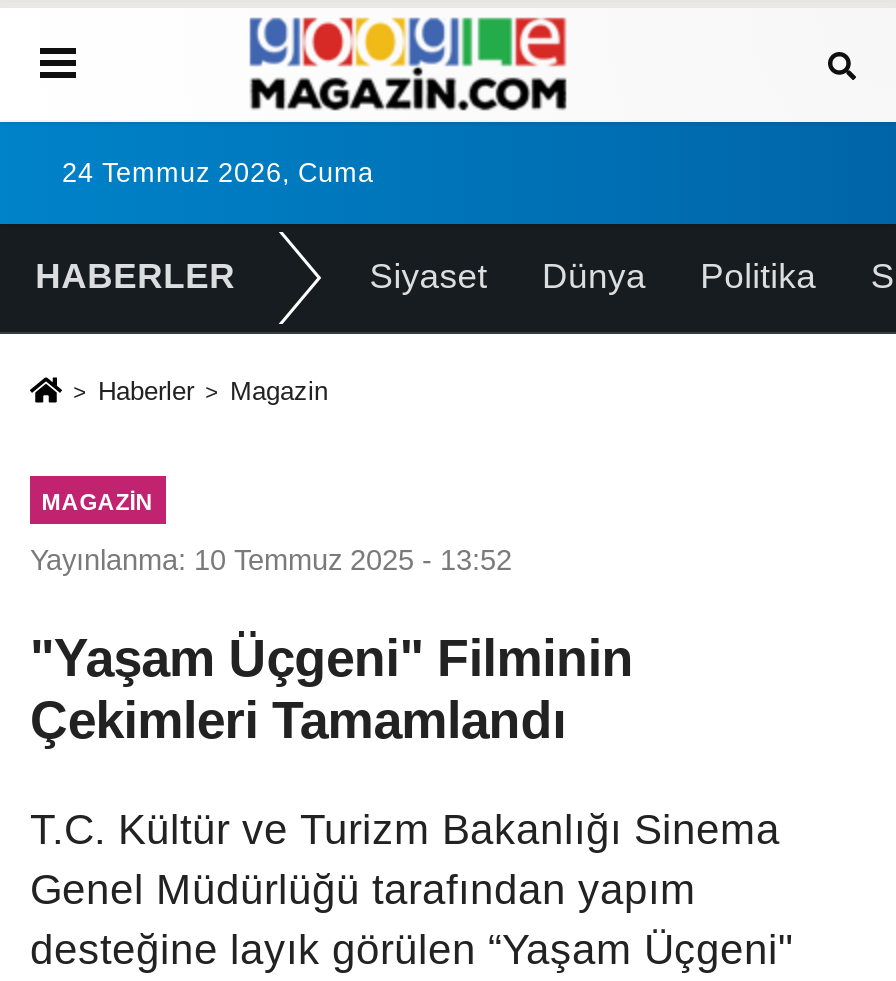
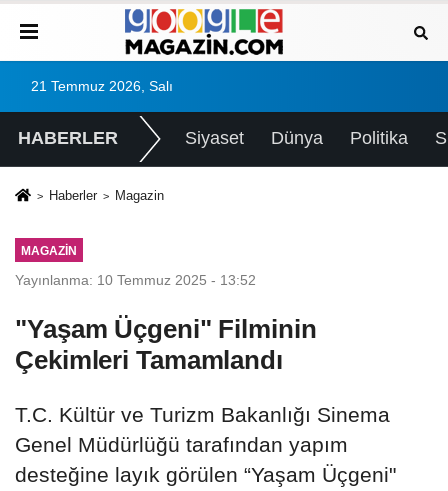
- 24 Temmuz 2026, Cuma
+ 21 Temmuz 2026, Salı
